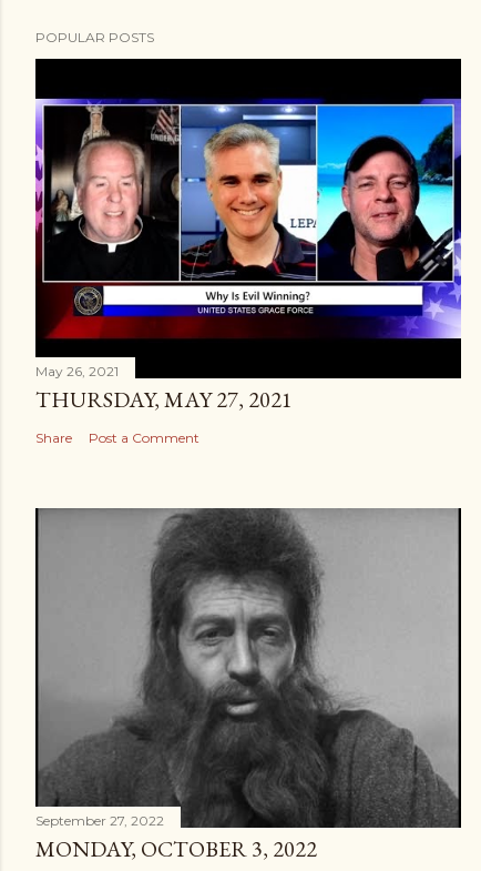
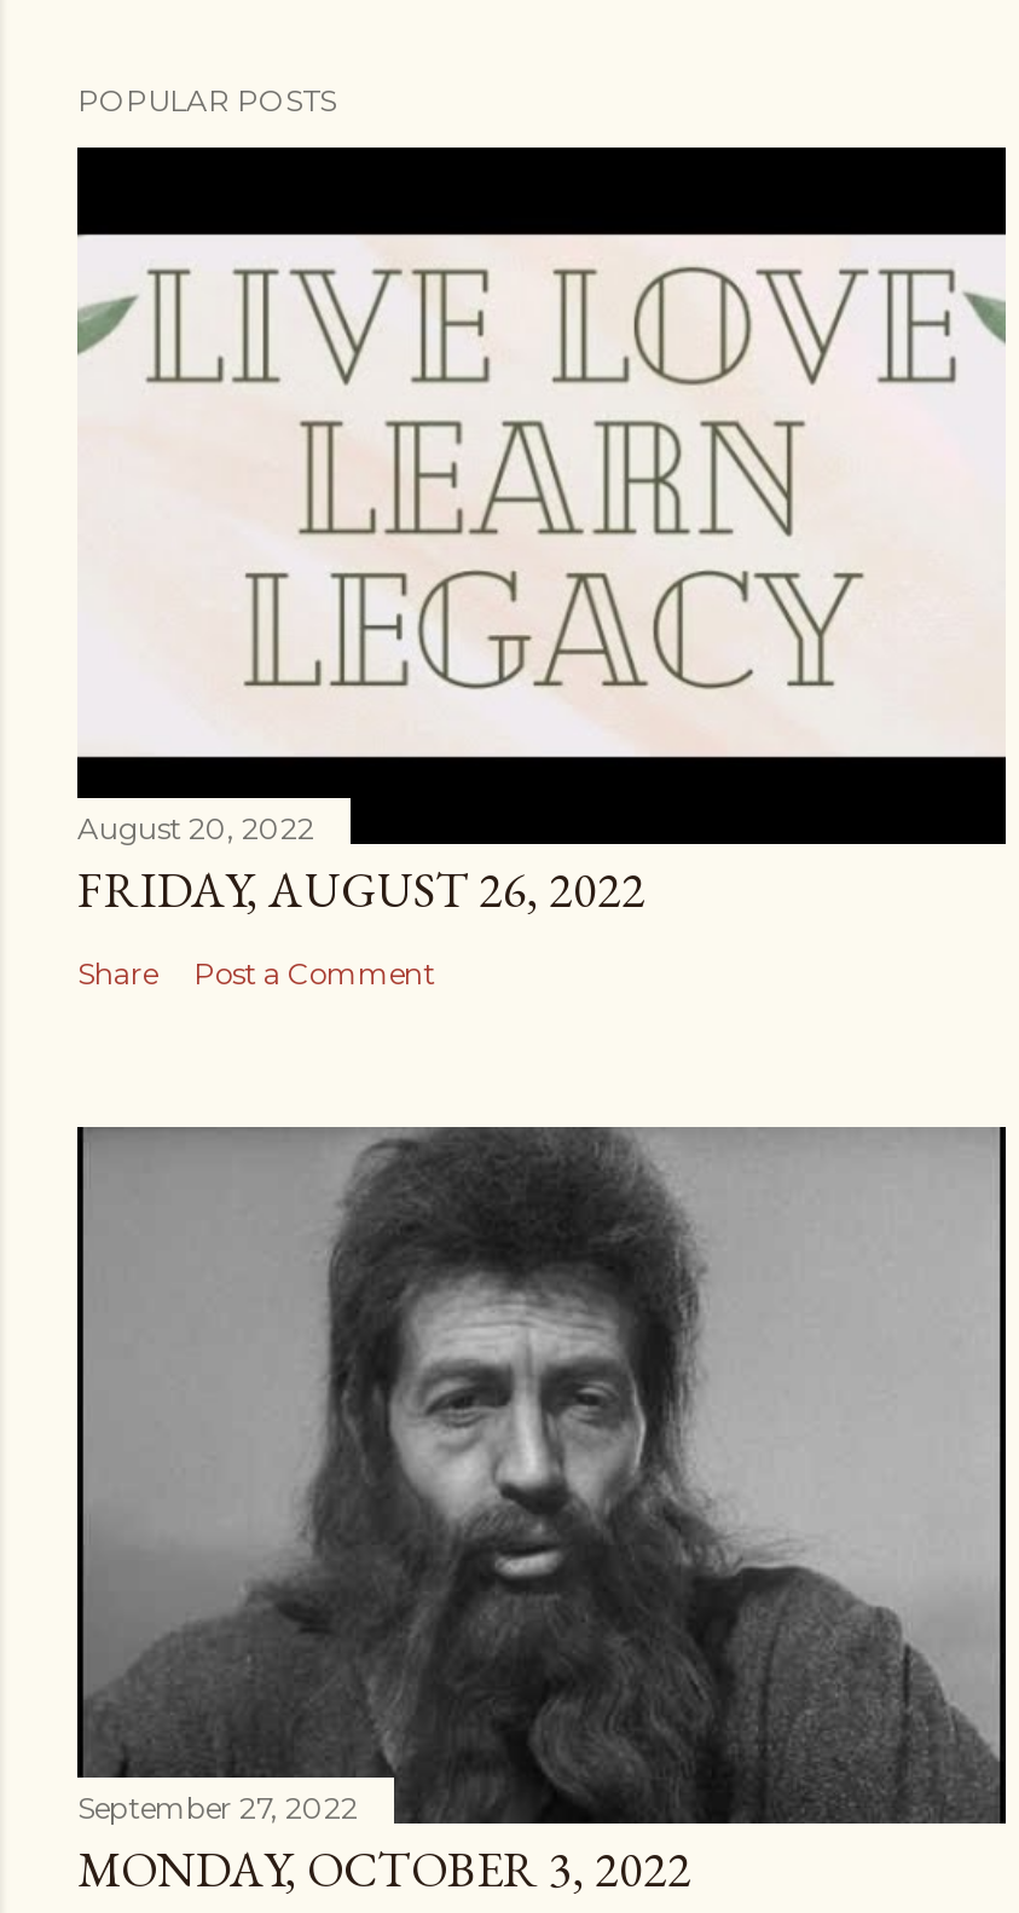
- [image]
- May 26, 2021
- THURSDAY, MAY 27, 2021
+ [image]
+ August 20, 2022
+ FRIDAY, AUGUST 26, 2022
